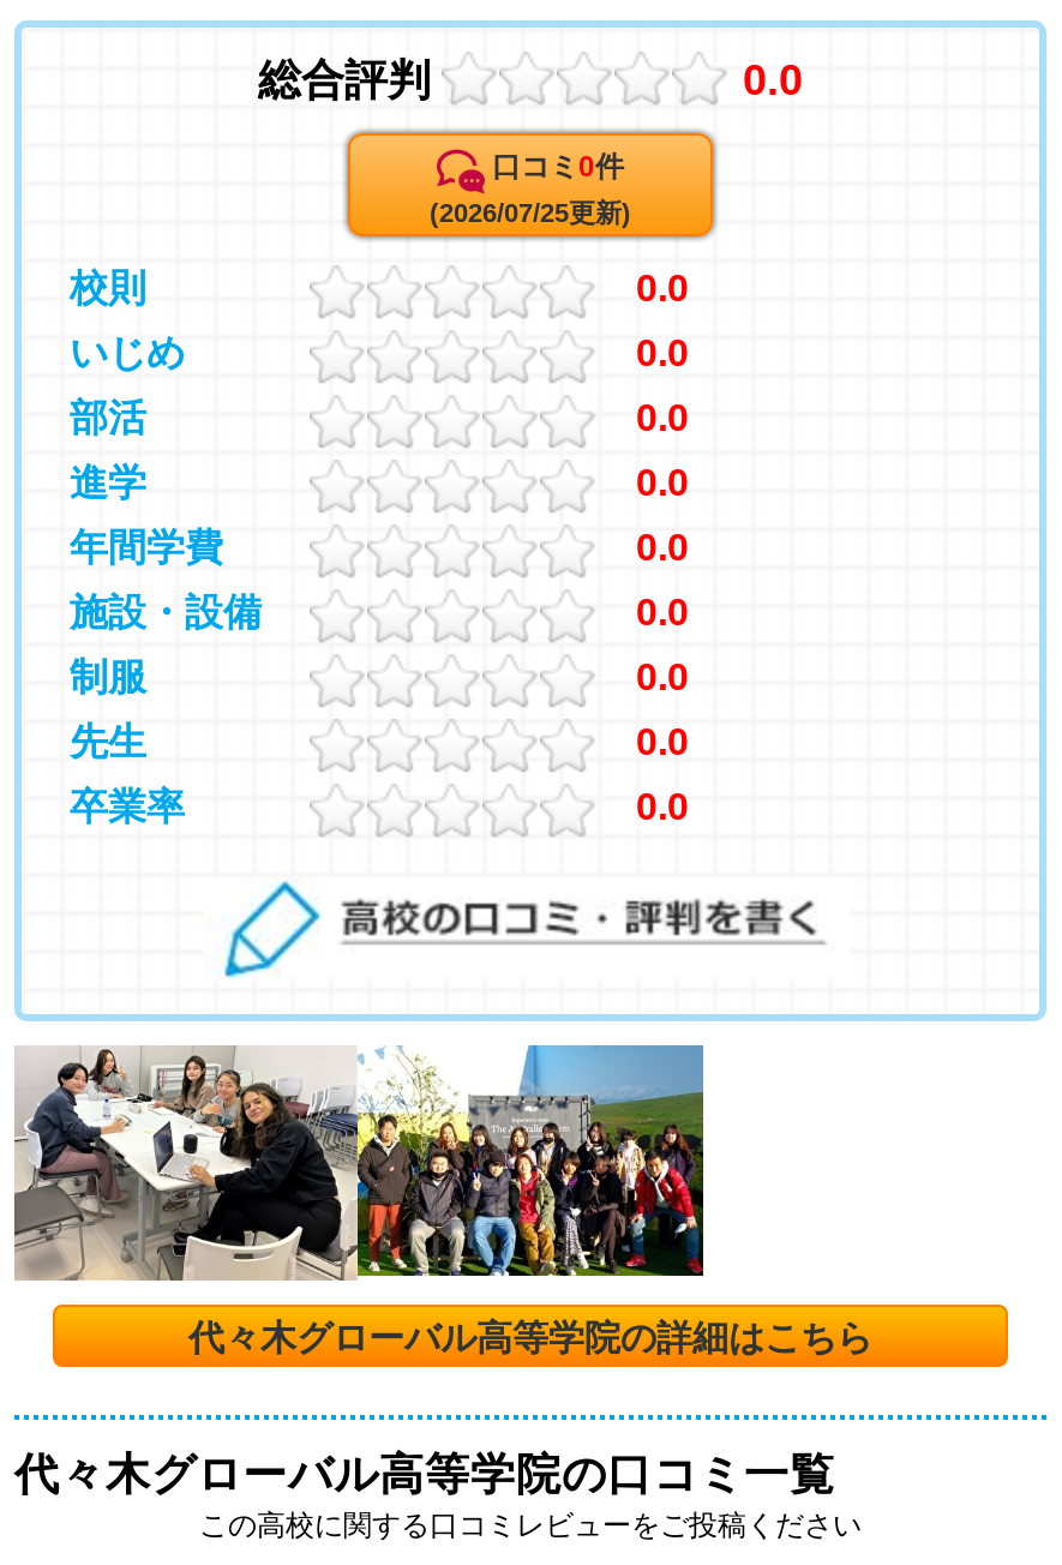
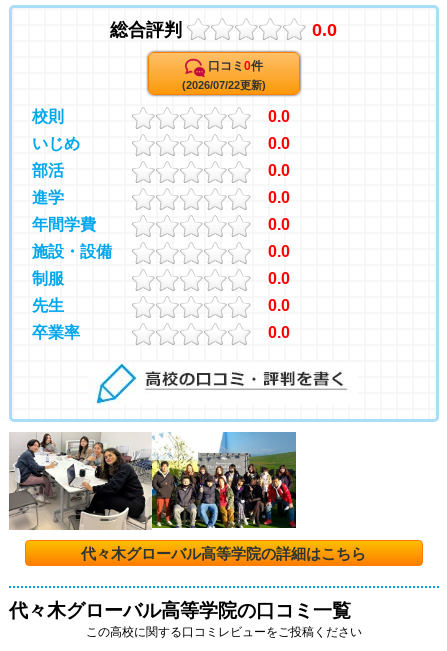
- (2026/07/25更新)
+ (2026/07/22更新)
